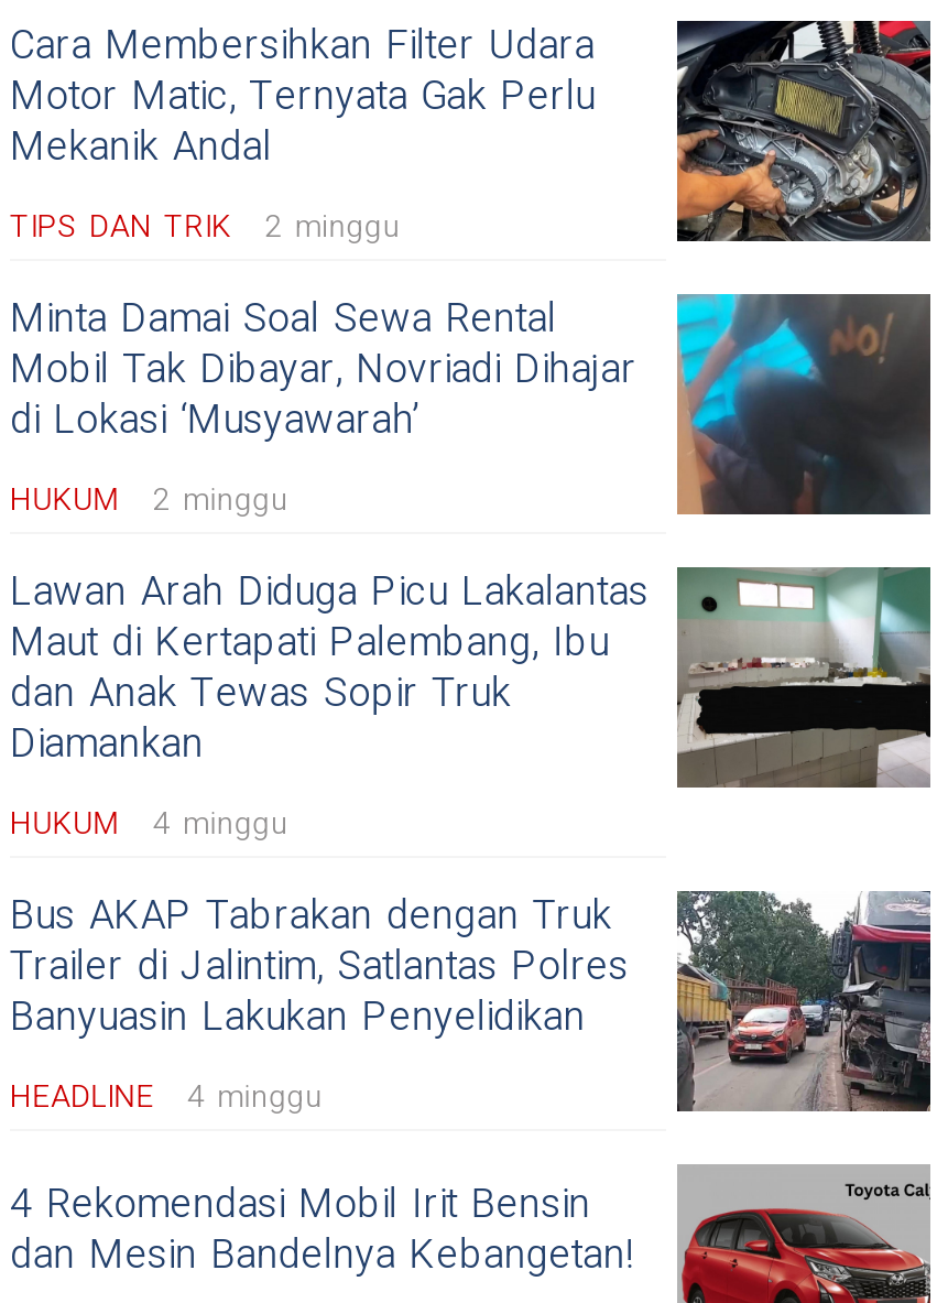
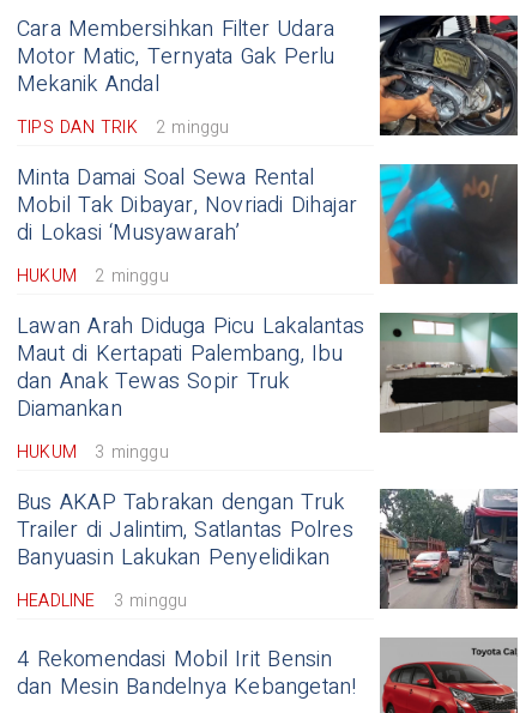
- HUKUM 4 minggu
+ HUKUM 3 minggu

- HEADLINE 4 minggu
+ HEADLINE 3 minggu
